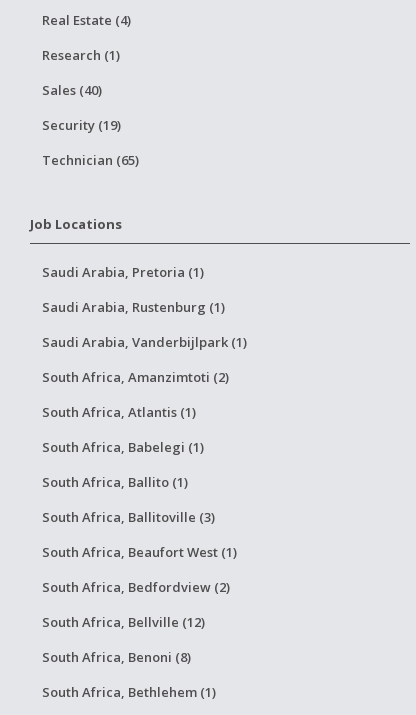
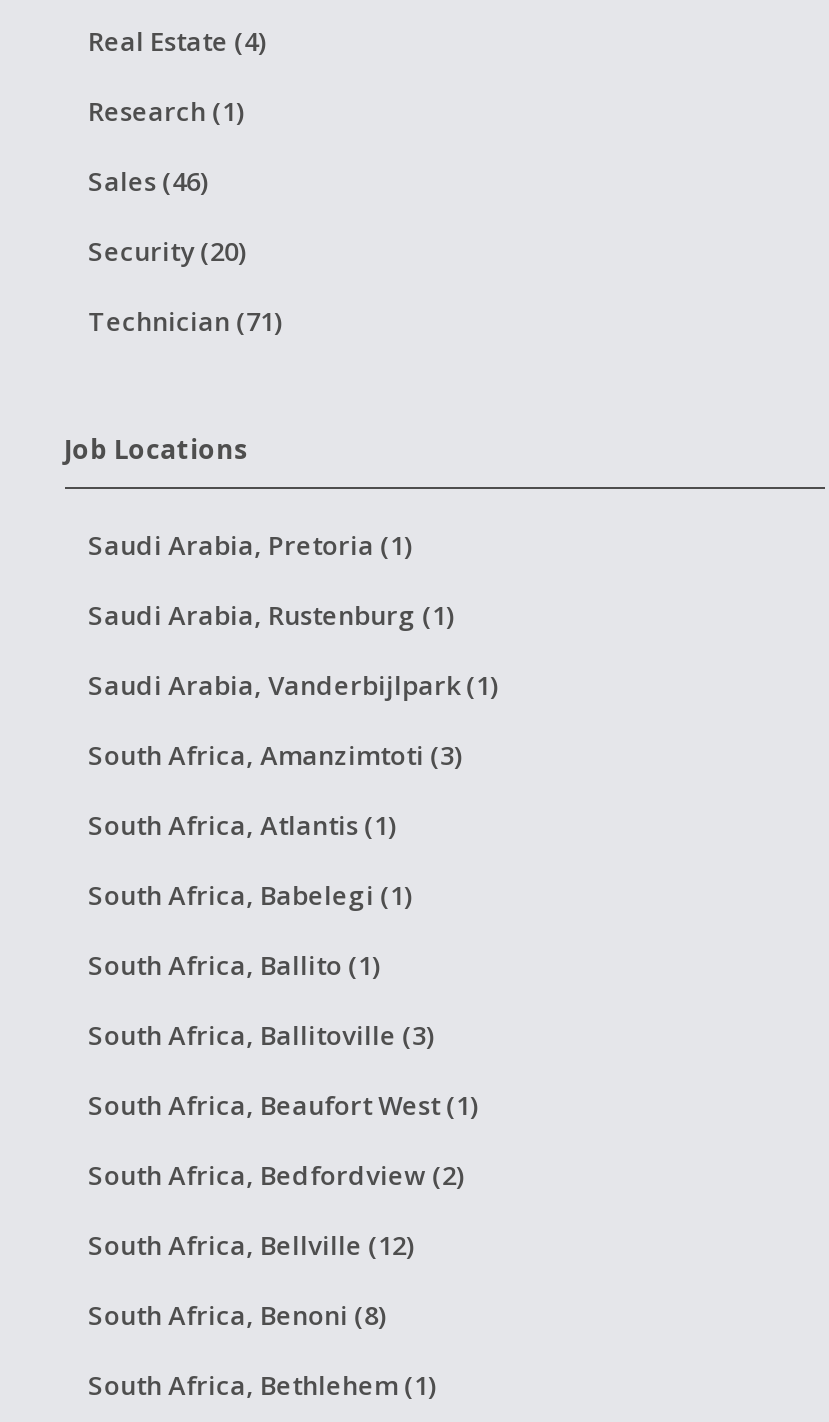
- Sales (40)
+ Sales (46)

- Security (19)
+ Security (20)

- Technician (65)
+ Technician (71)

- South Africa, Amanzimtoti (2)
+ South Africa, Amanzimtoti (3)
